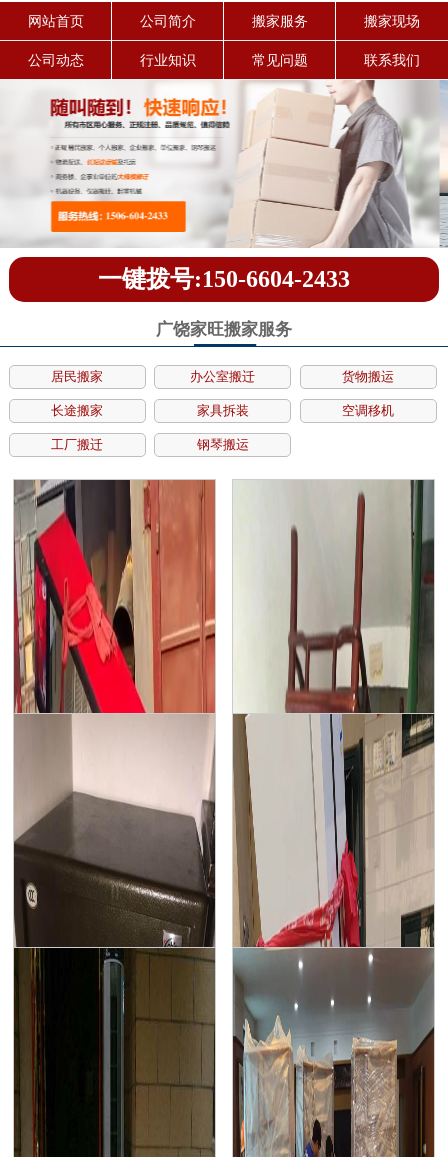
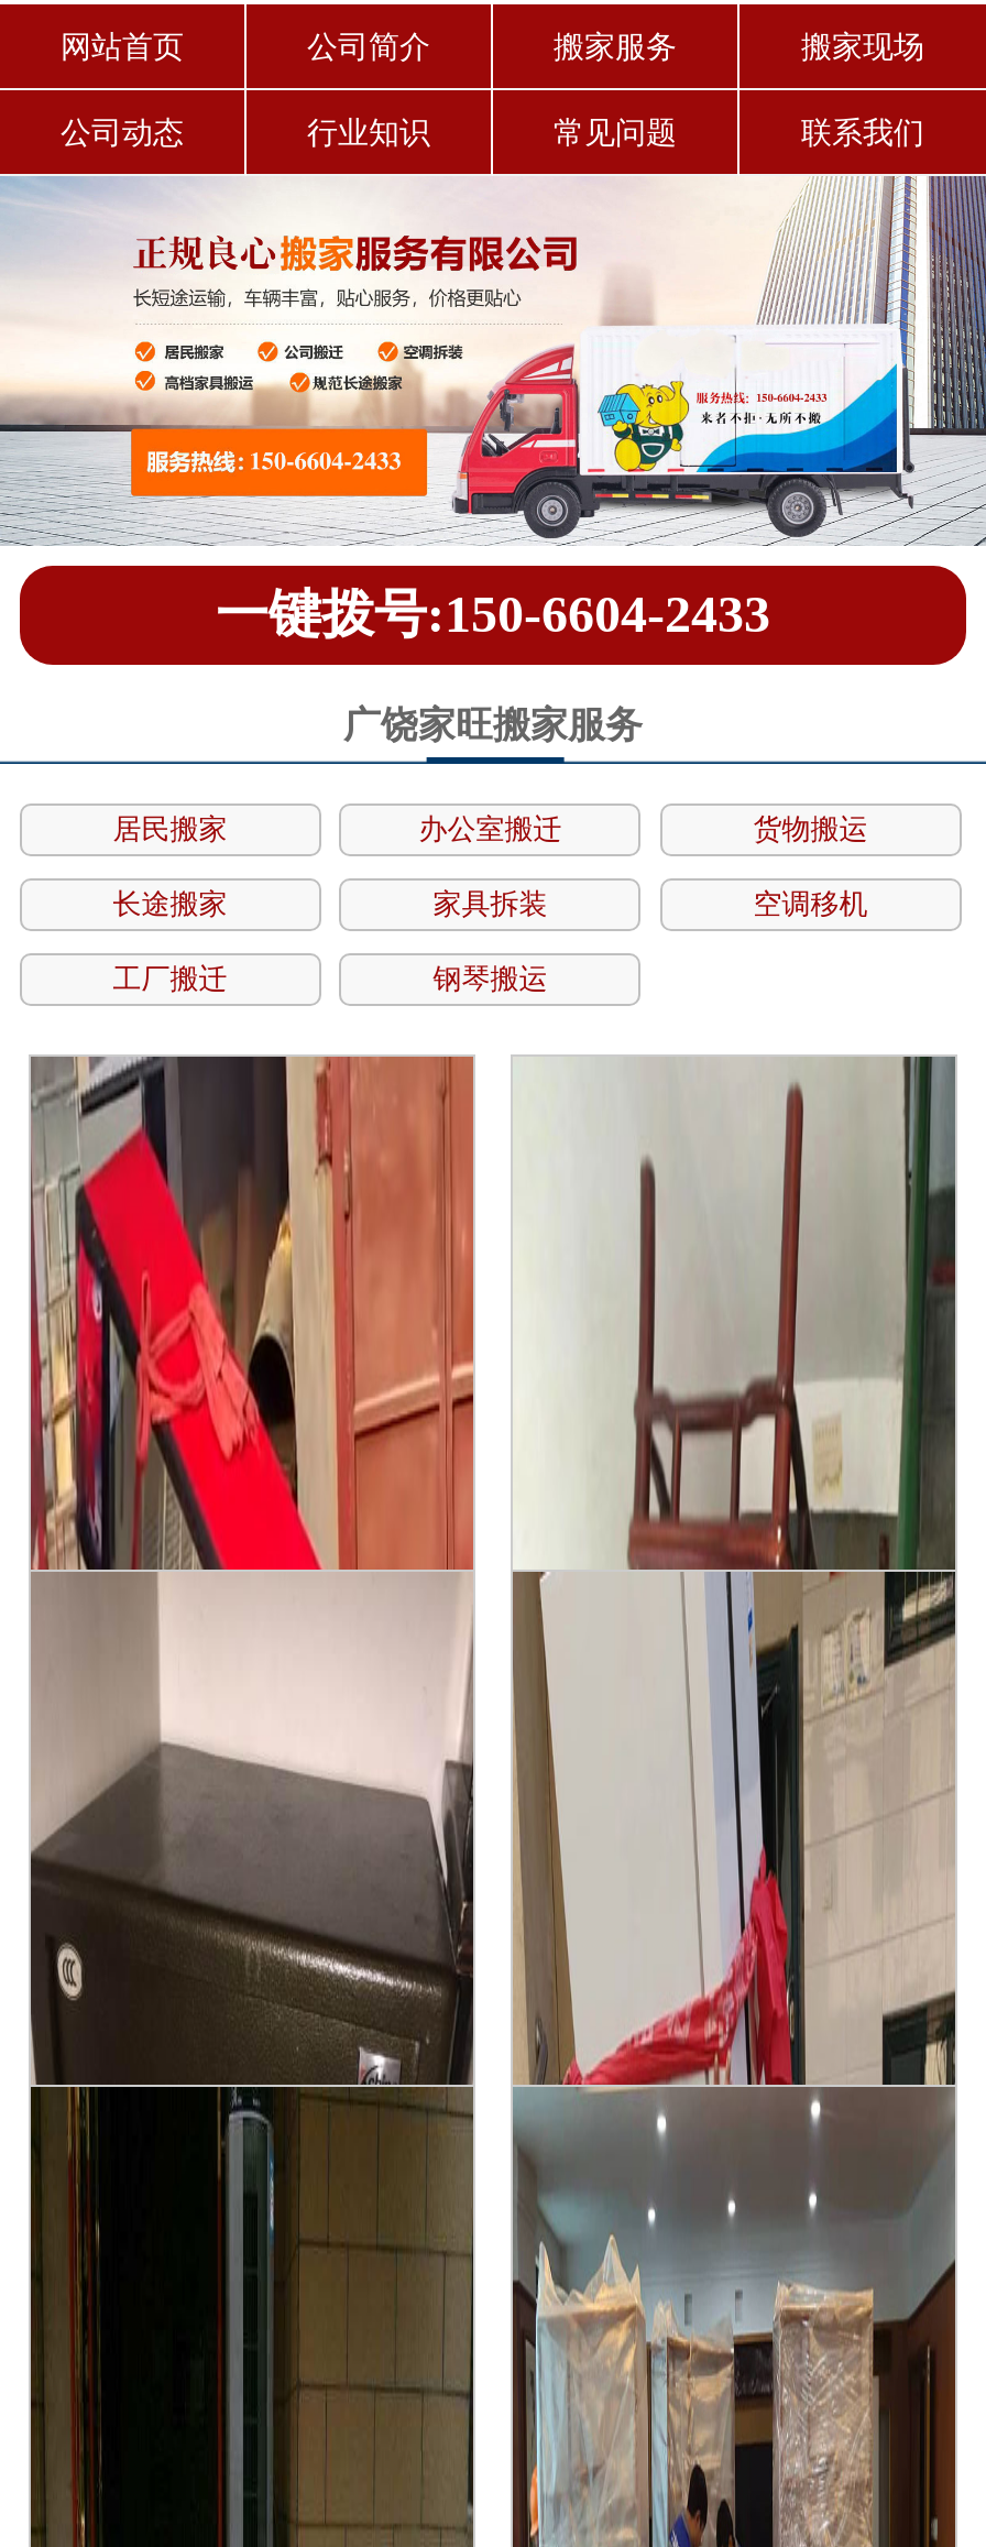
- [image]
+ [image]
